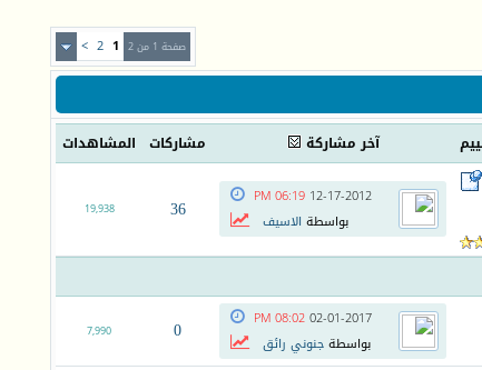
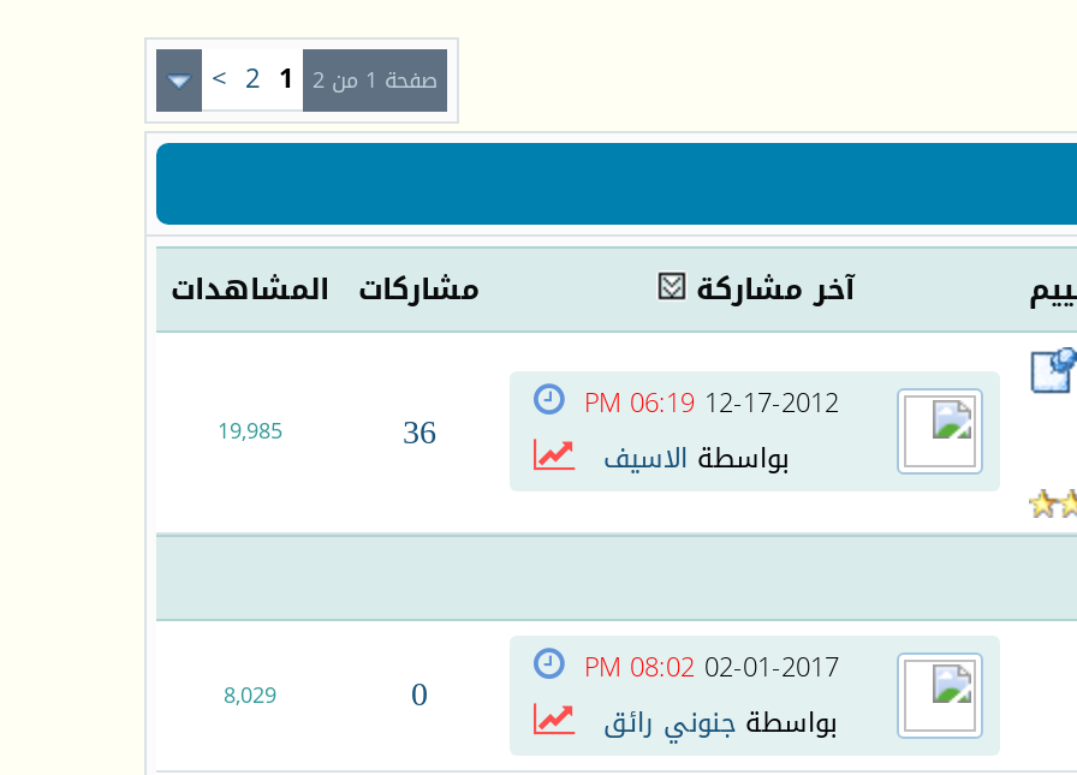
- 19,938
+ 19,985

- 7,990
+ 8,029
